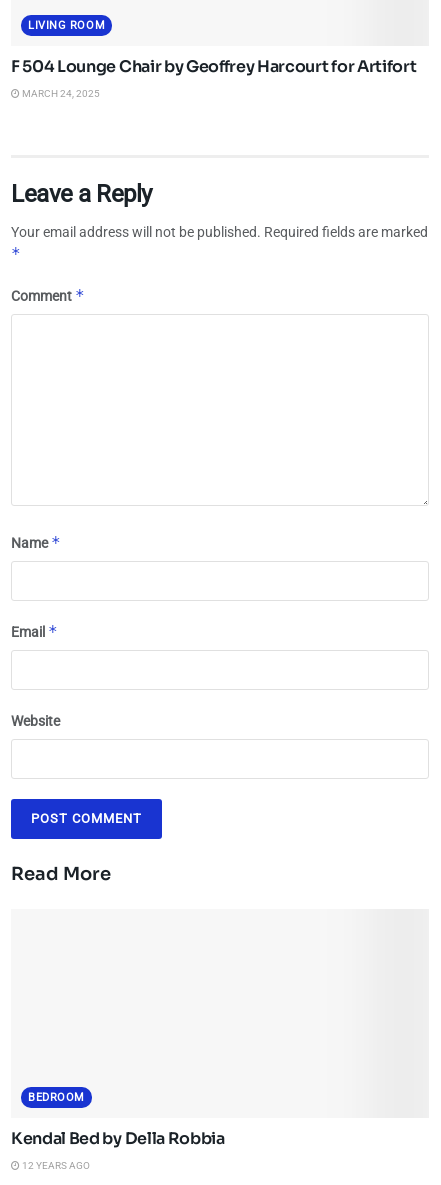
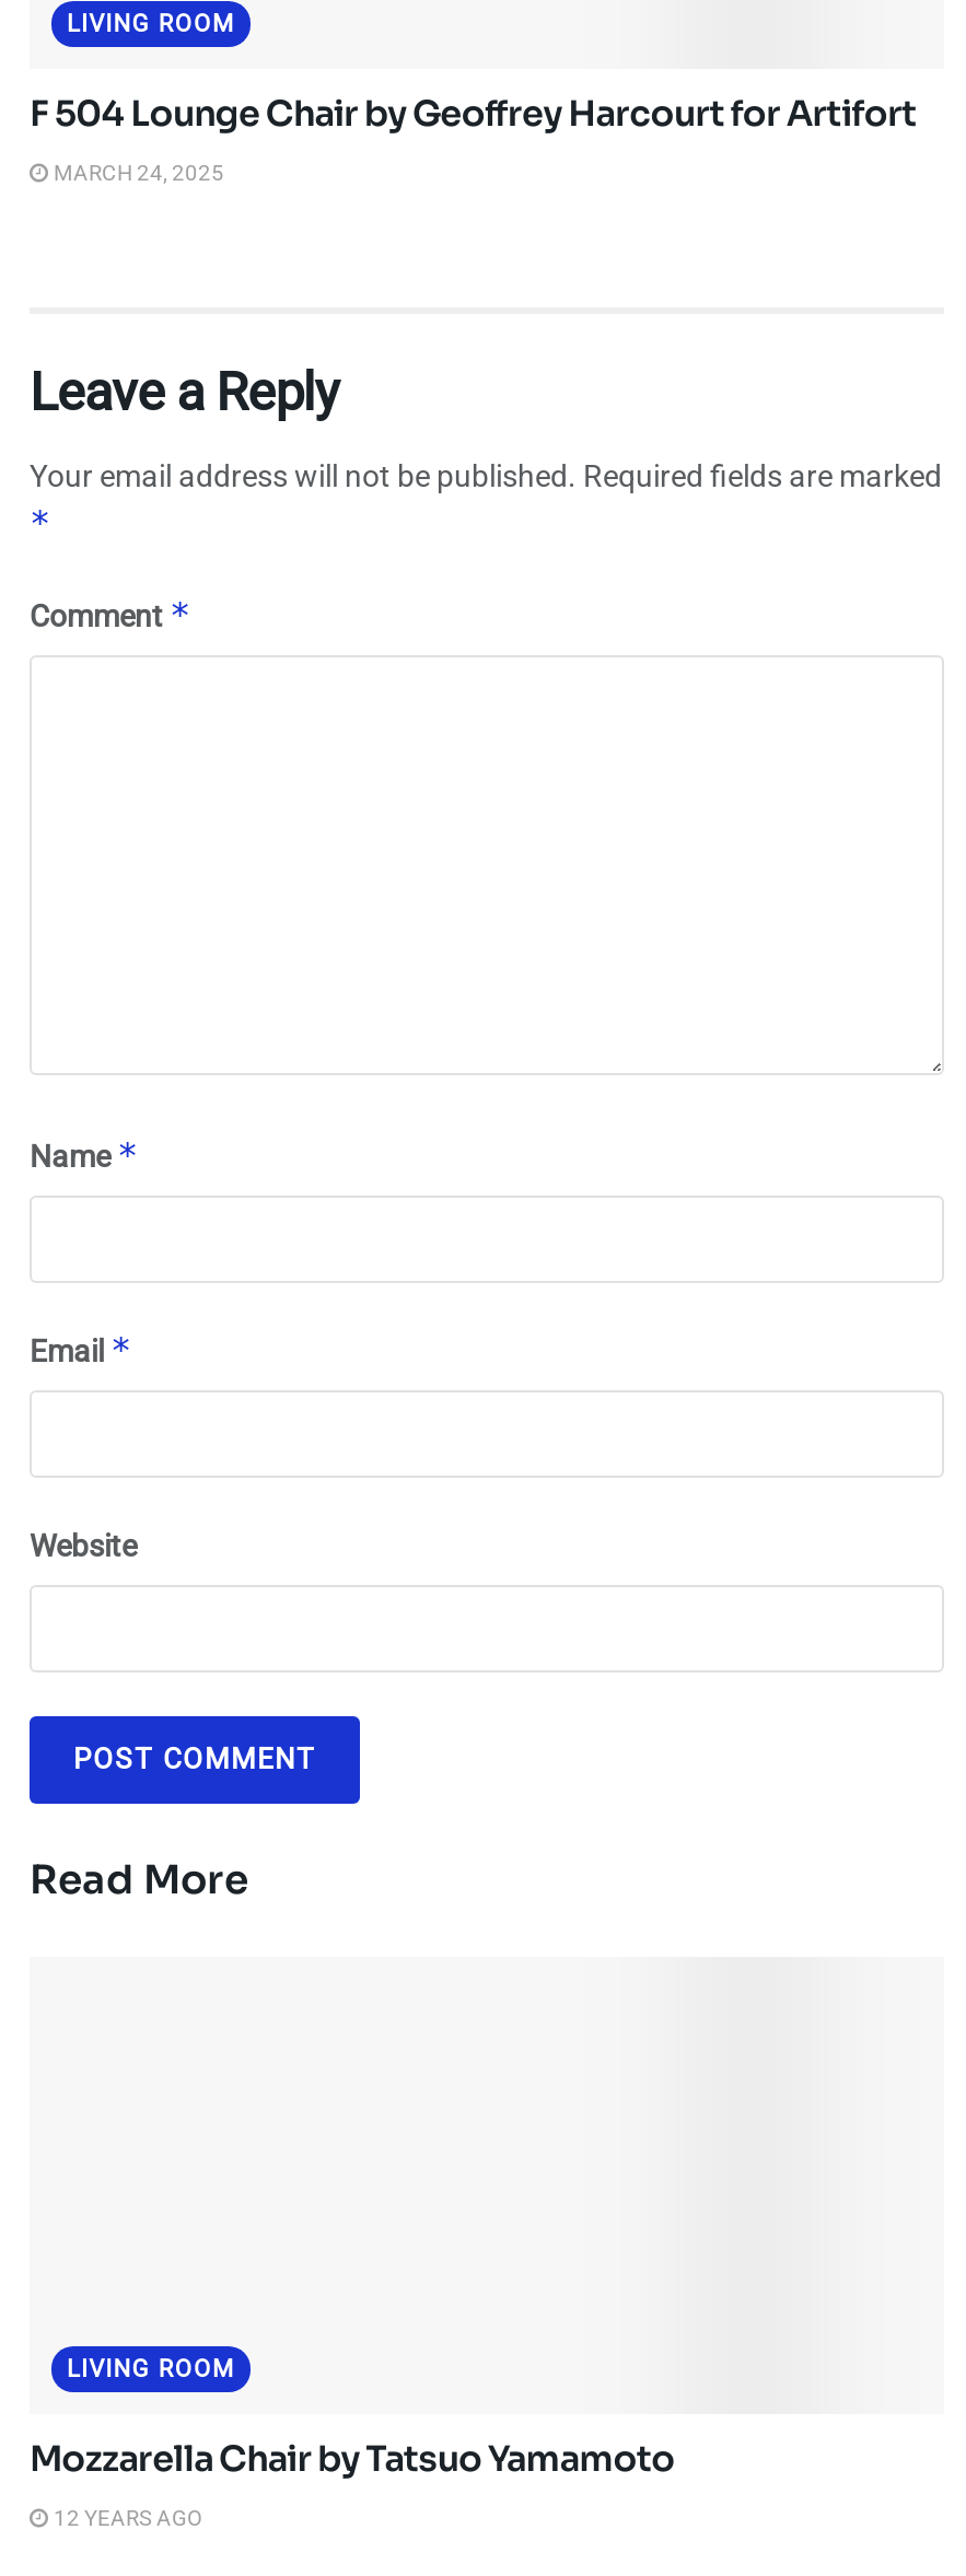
- BEDROOM
+ LIVING ROOM

- Kendal Bed by Della Robbia
+ Mozzarella Chair by Tatsuo Yamamoto
